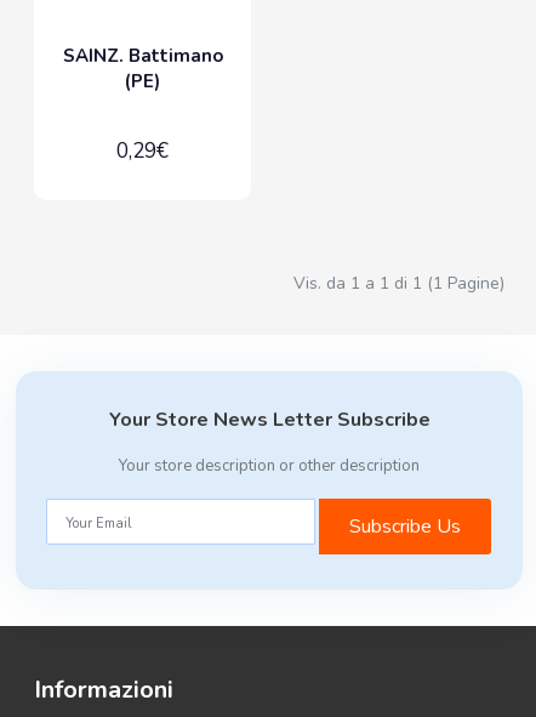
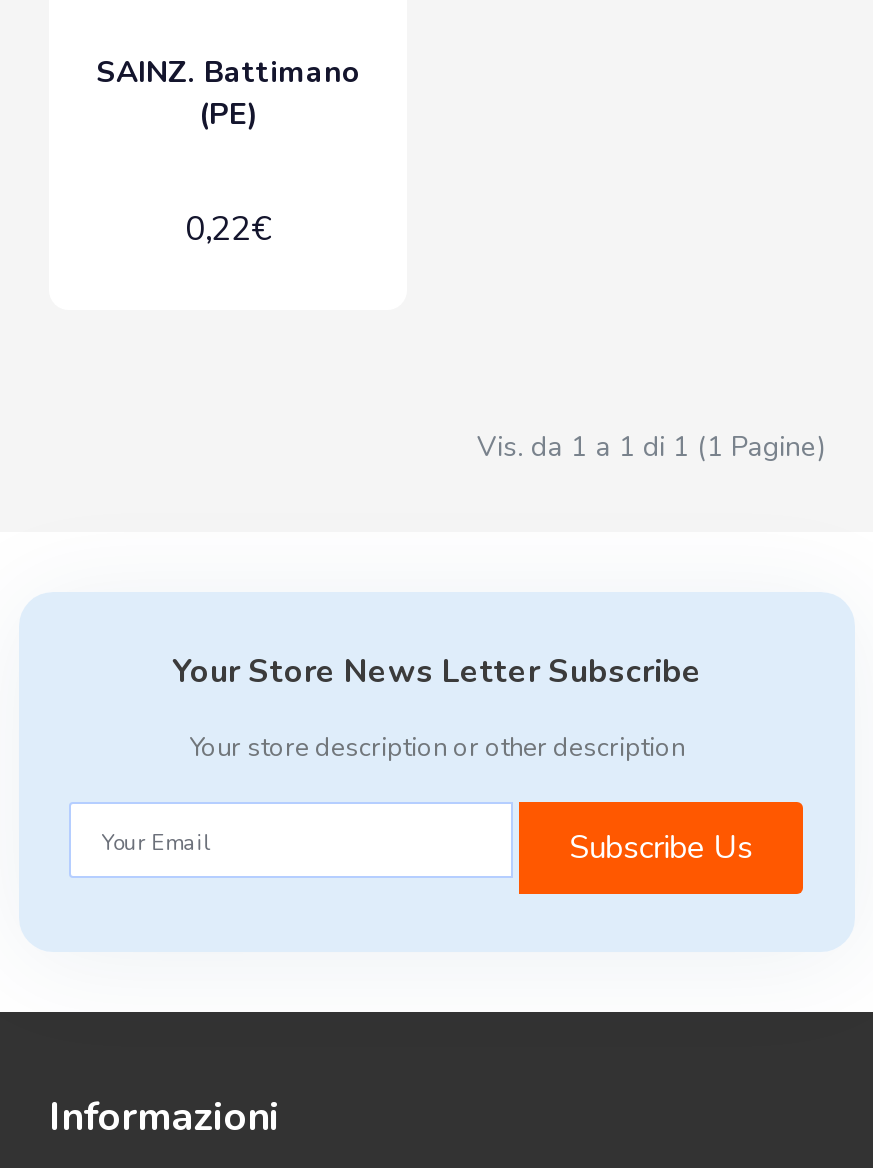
- 0,29€
+ 0,22€
